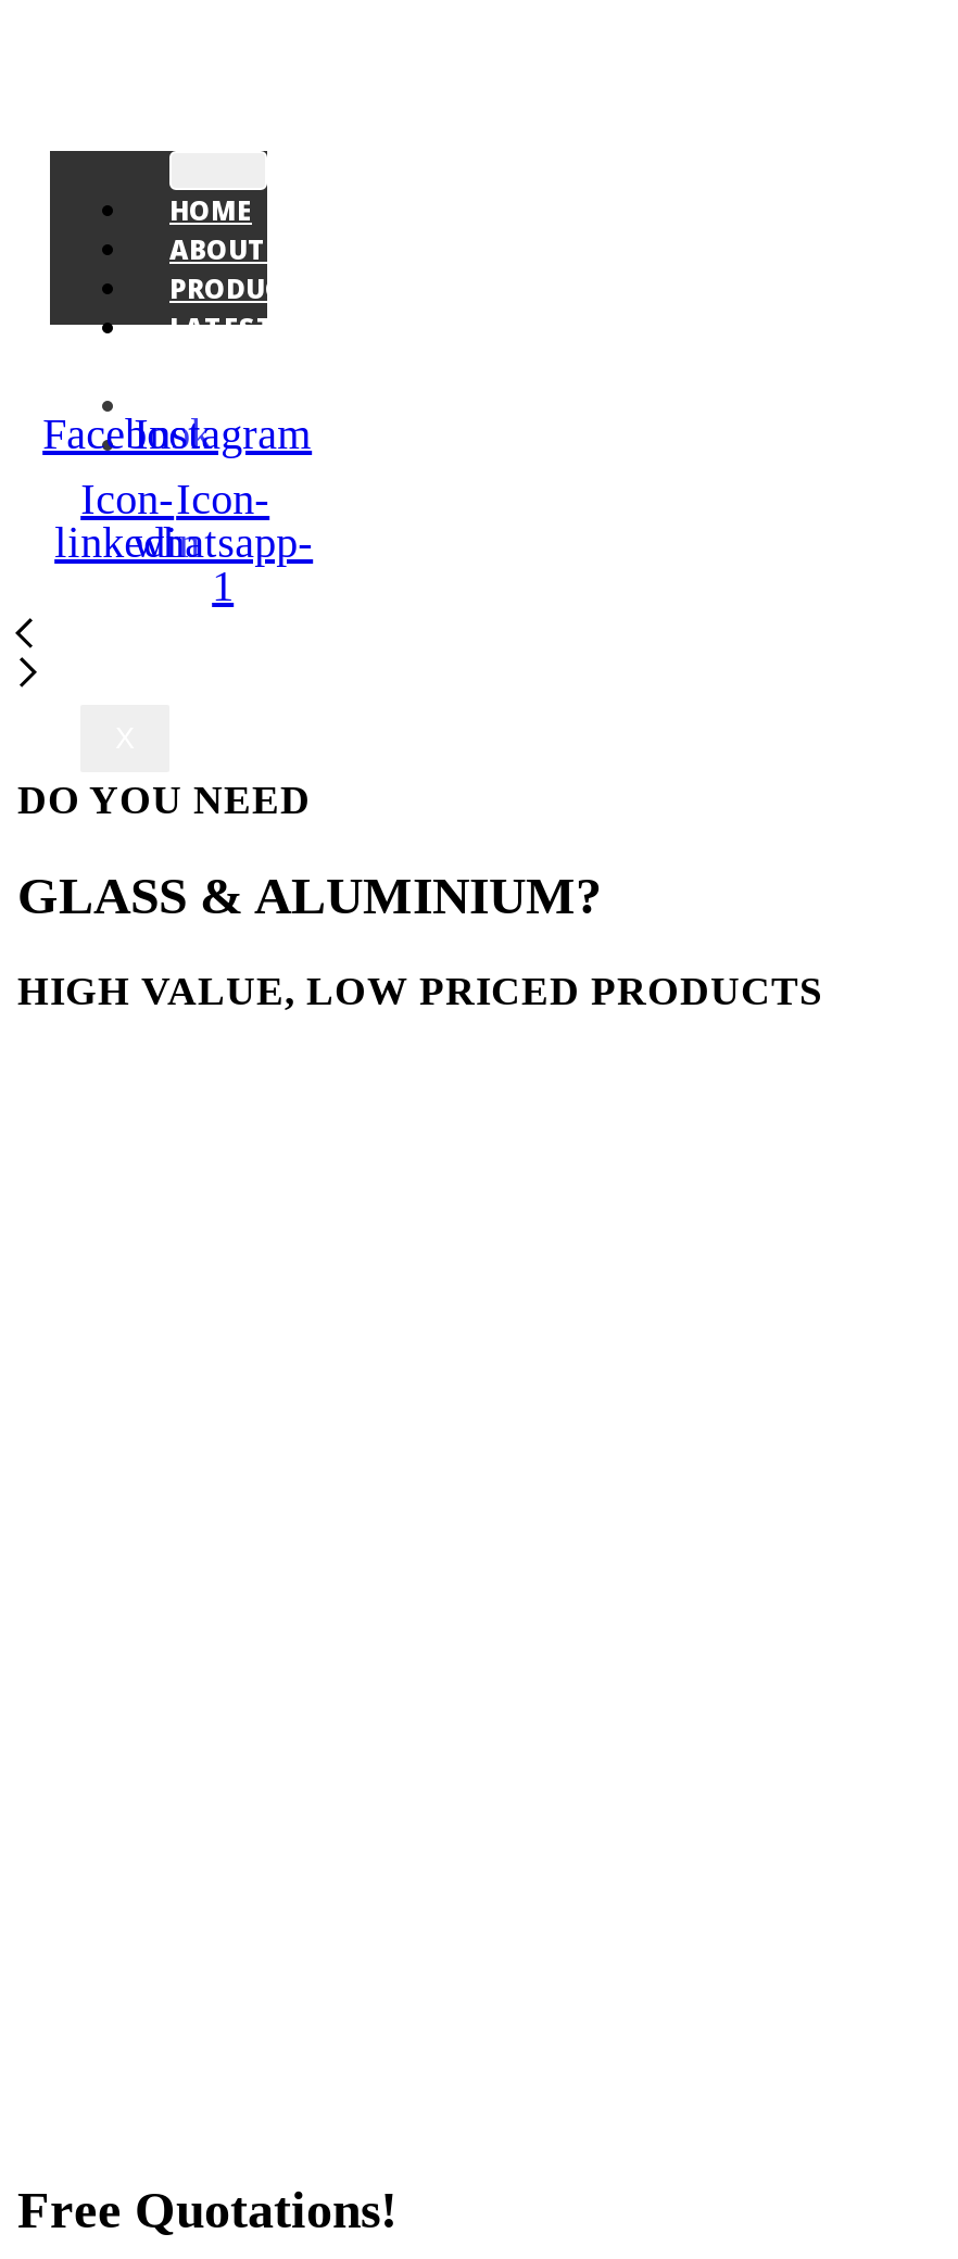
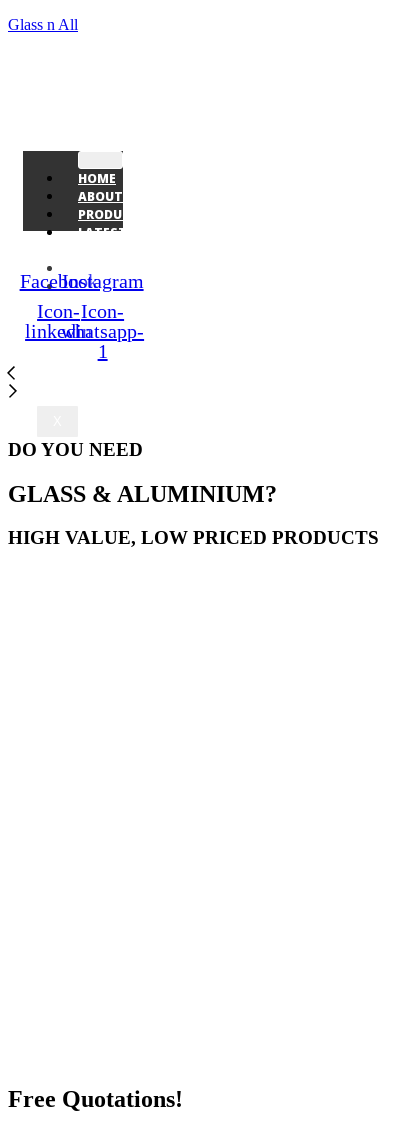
+ Glass n All
